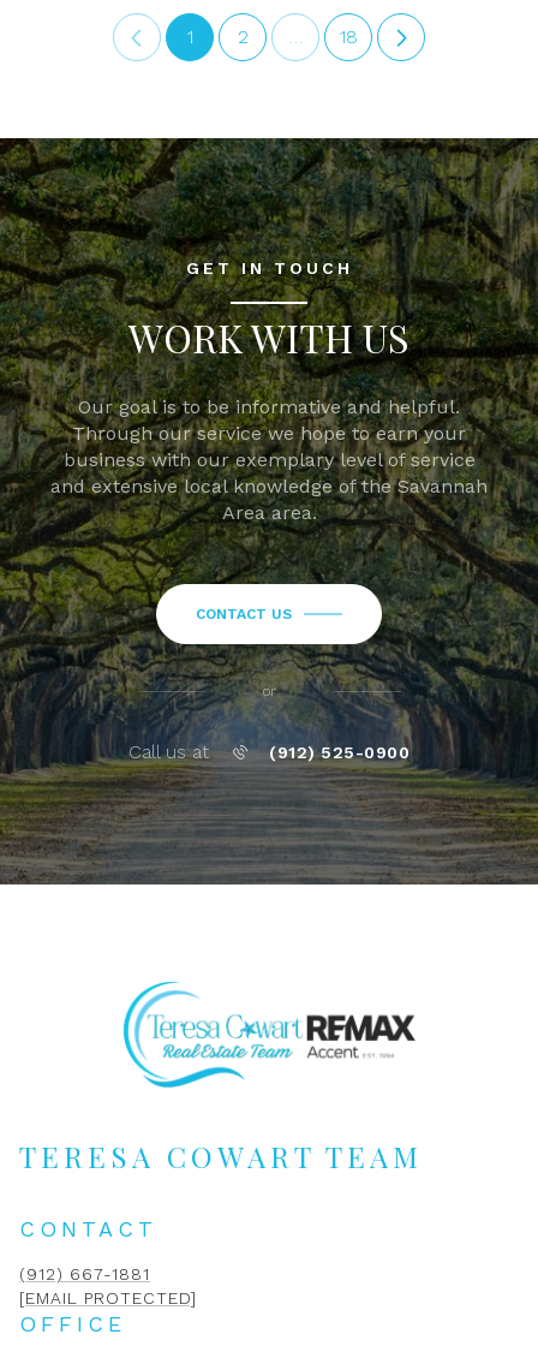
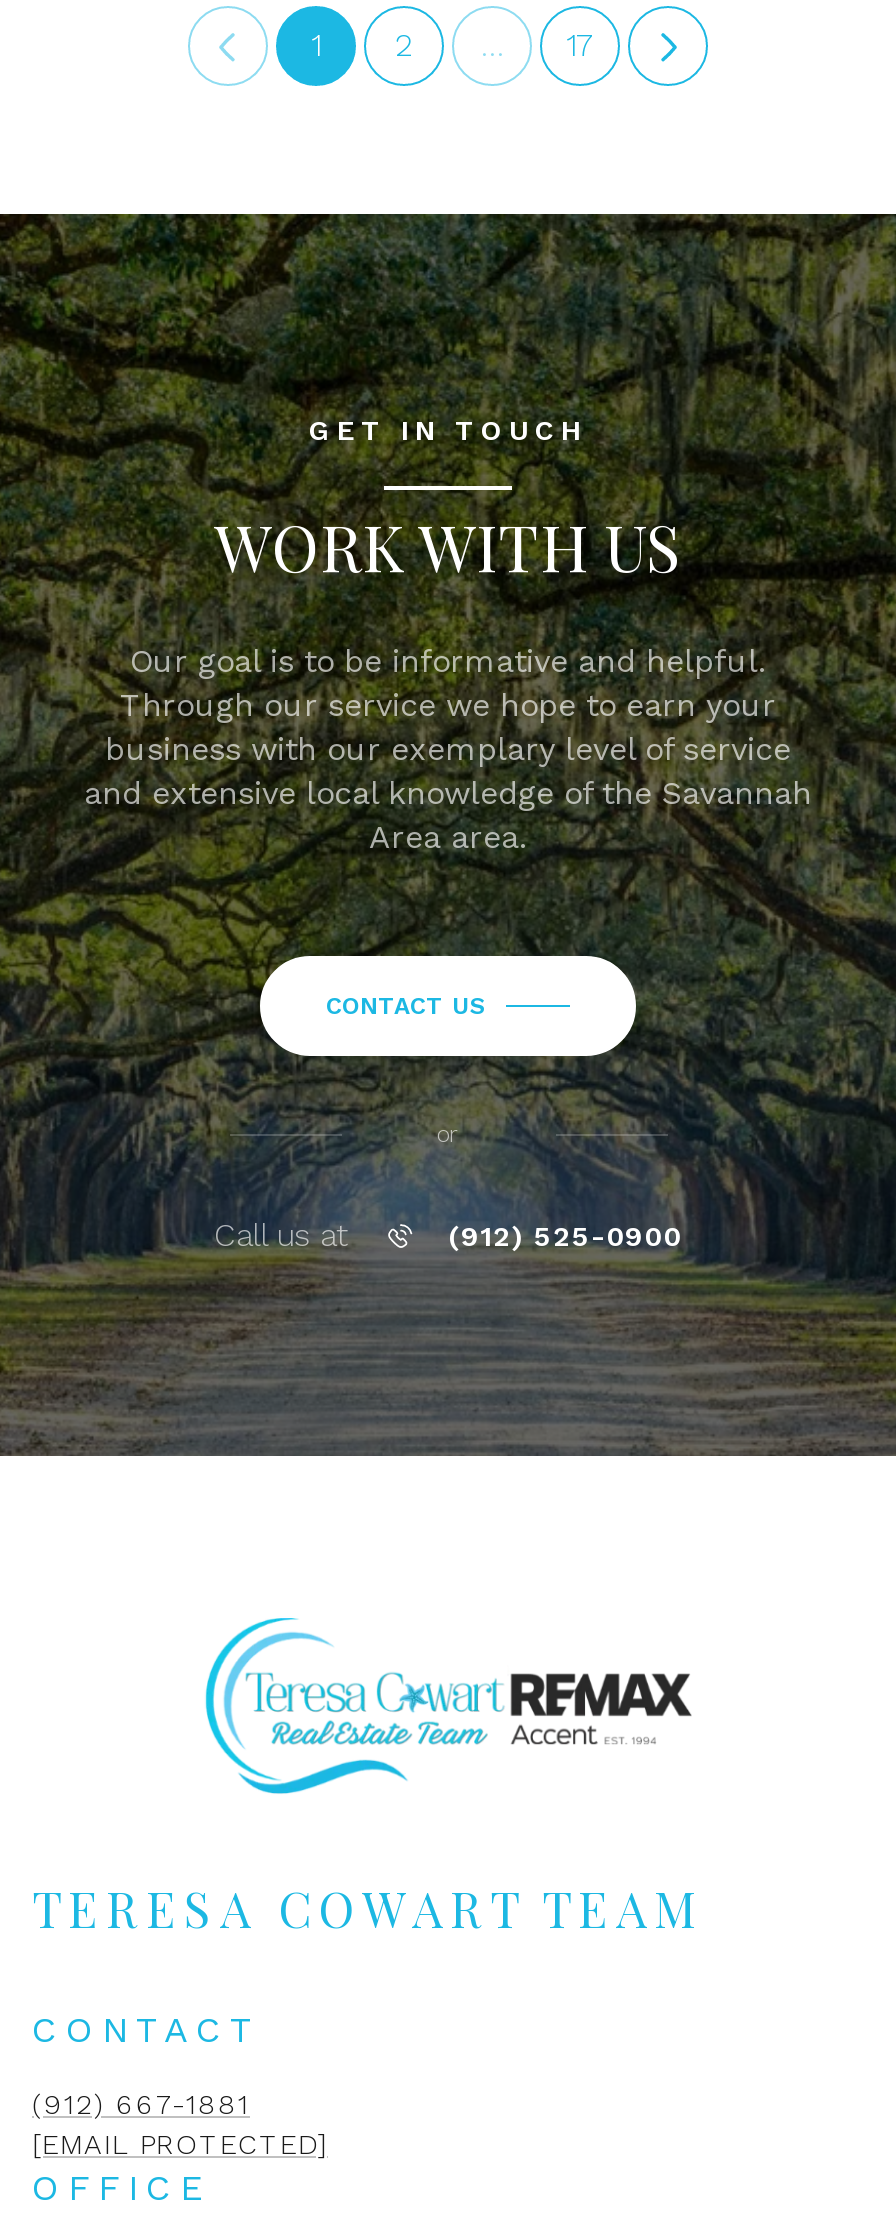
- 18
+ 17
